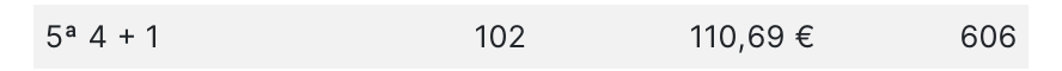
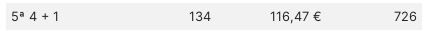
- 102
+ 134

- 110,69 €
+ 116,47 €

- 606
+ 726
